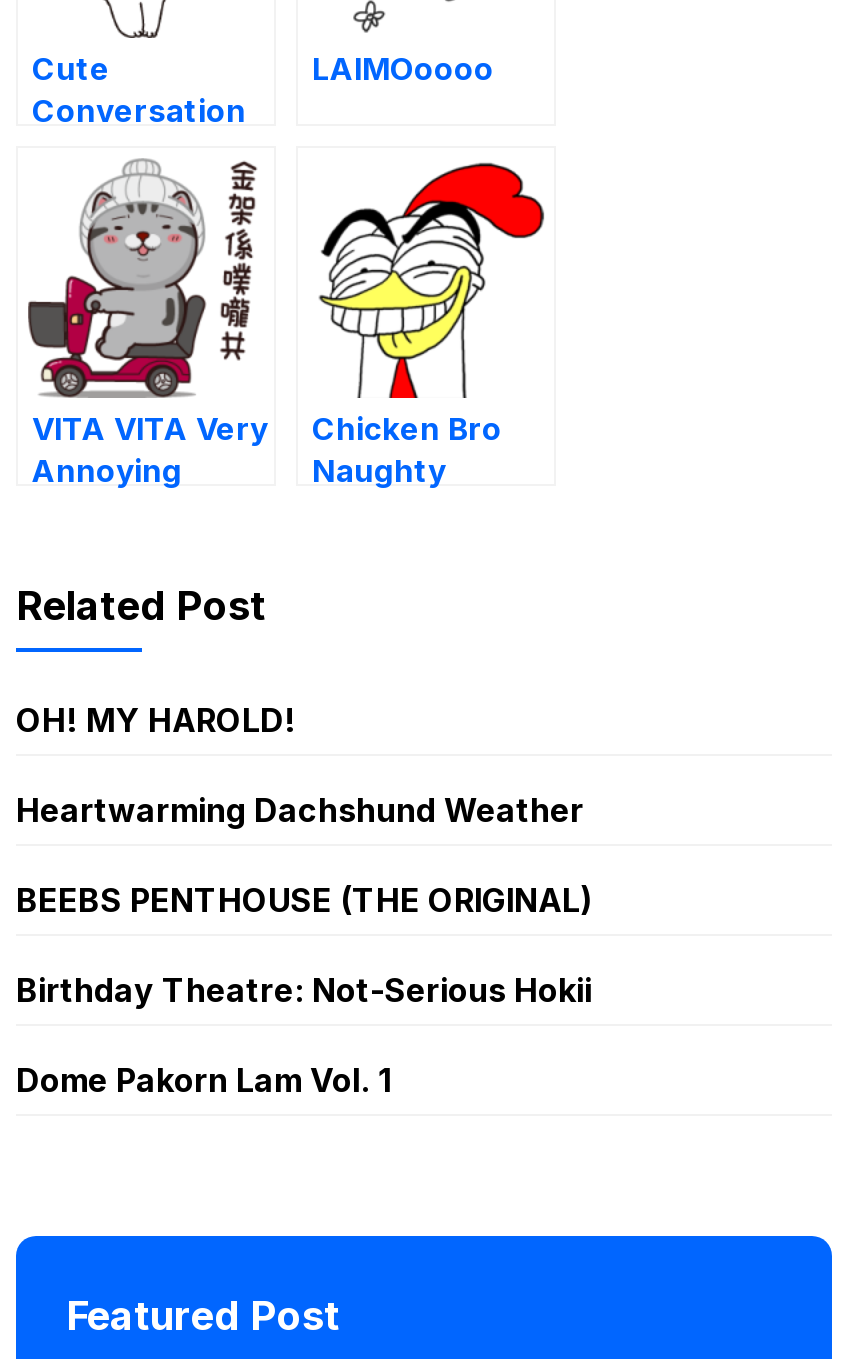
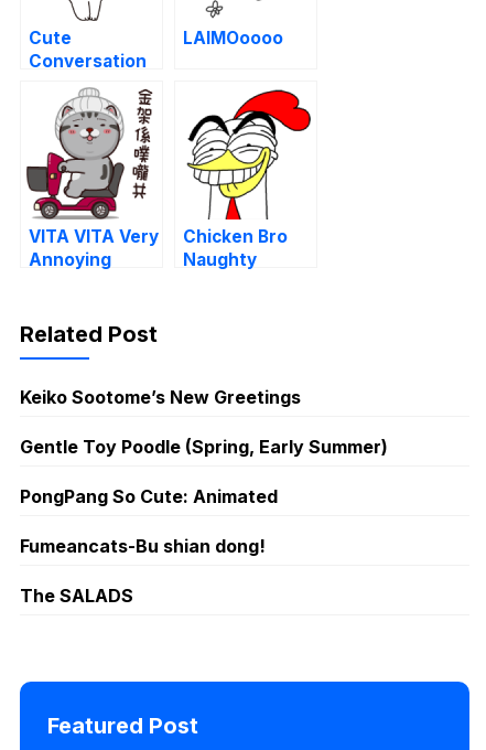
- OH! MY HAROLD!
+ Keiko Sootome’s New Greetings

- Heartwarming Dachshund Weather
+ Gentle Toy Poodle (Spring, Early Summer)

- BEEBS PENTHOUSE (THE ORIGINAL)
+ PongPang So Cute: Animated

- Birthday Theatre: Not-Serious Hokii
+ Fumeancats-Bu shian dong!

- Dome Pakorn Lam Vol. 1
+ The SALADS
